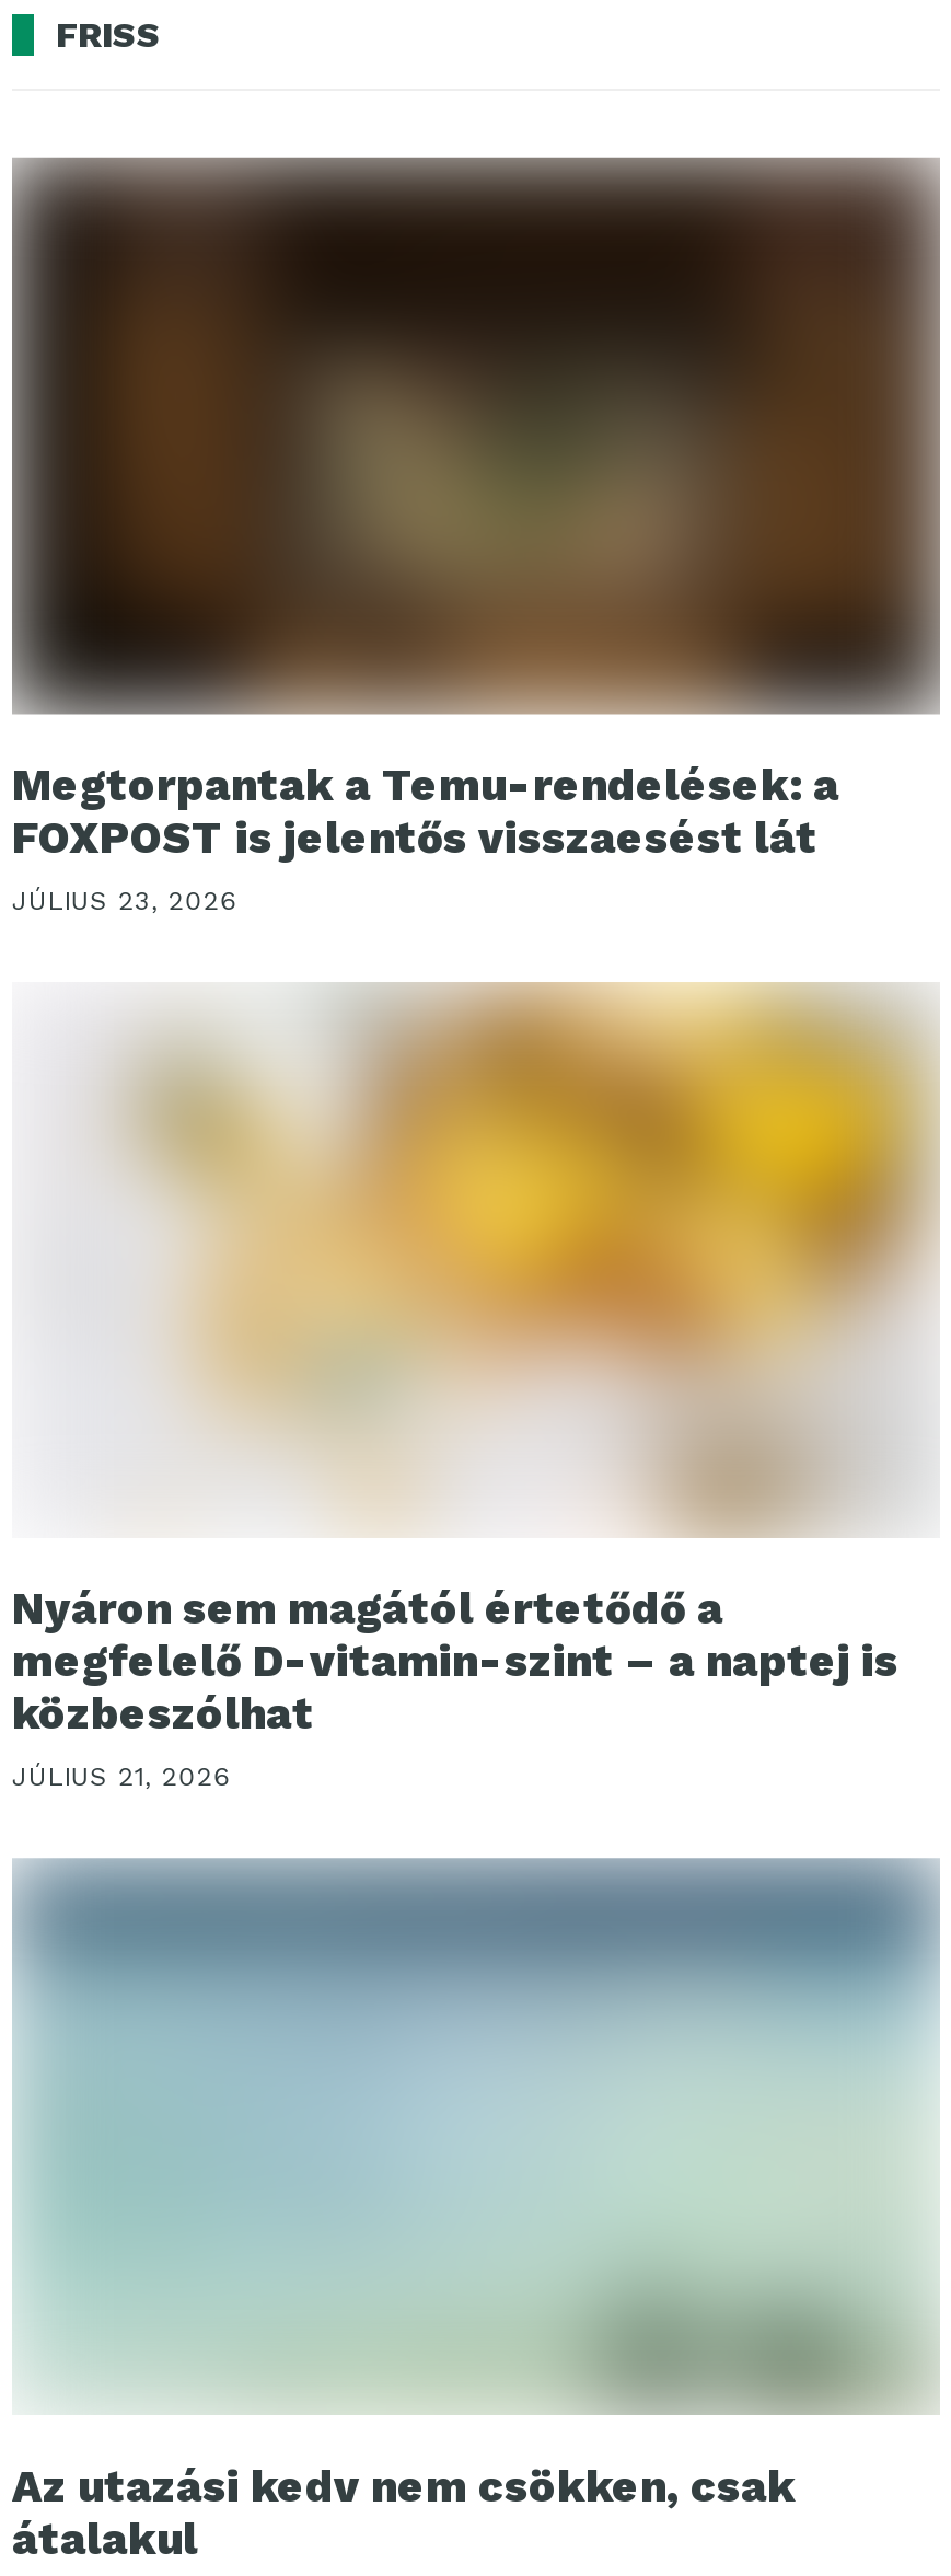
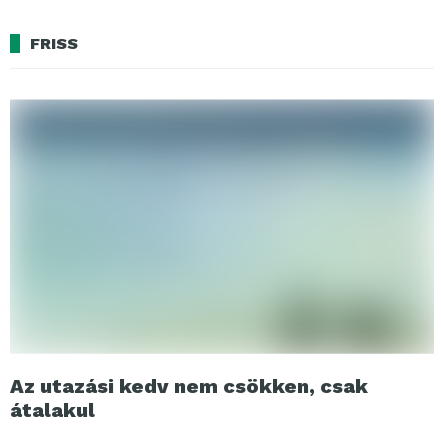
- [image]
- Megtorpantak a Temu-rendelések: a
- FOXPOST is jelentős visszaesést lát
- JÚLIUS 23, 2026

- [image]
- Nyáron sem magától értetődő a
- megfelelő D-vitamin-szint – a naptej is
- közbeszólhat
- JÚLIUS 21, 2026
